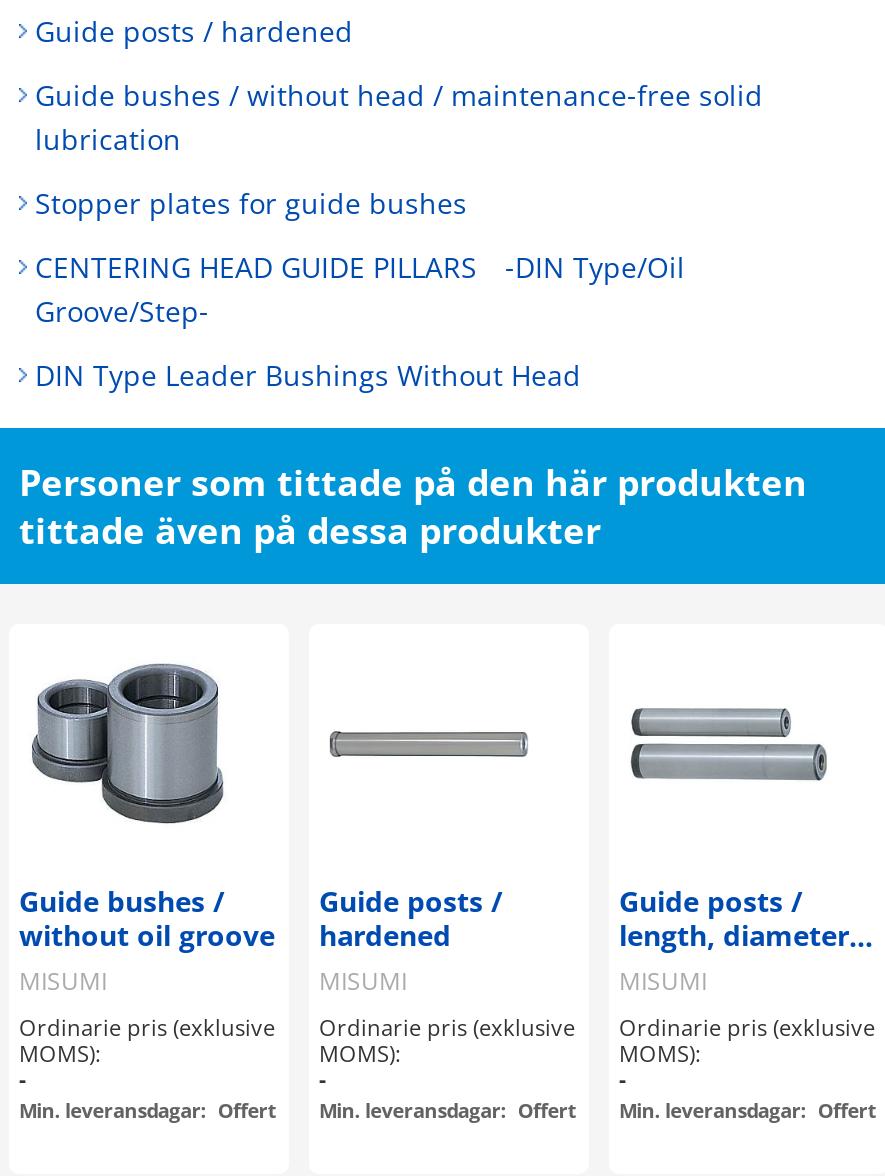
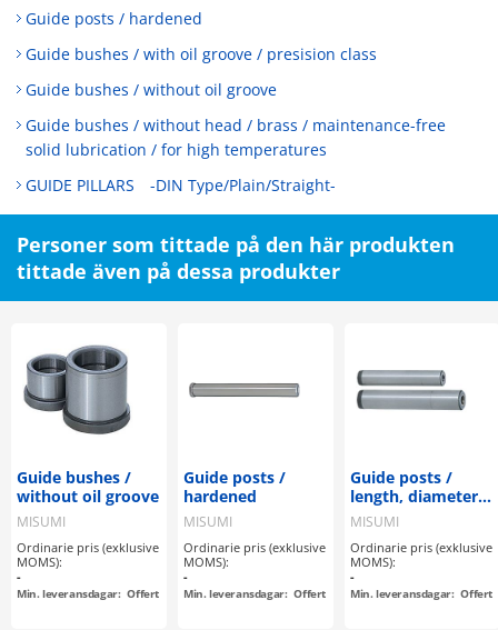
- Guide bushes / without head / maintenance-free solid
- lubrication
+ Guide bushes / with oil groove / presision class

- Stopper plates for guide bushes
+ Guide bushes / without oil groove

- CENTERING HEAD GUIDE PILLARS -DIN Type/Oil
- Groove/Step-
+ Guide bushes / without head / brass / maintenance-free
+ solid lubrication / for high temperatures

- DIN Type Leader Bushings Without Head
+ GUIDE PILLARS -DIN Type/Plain/Straight-
